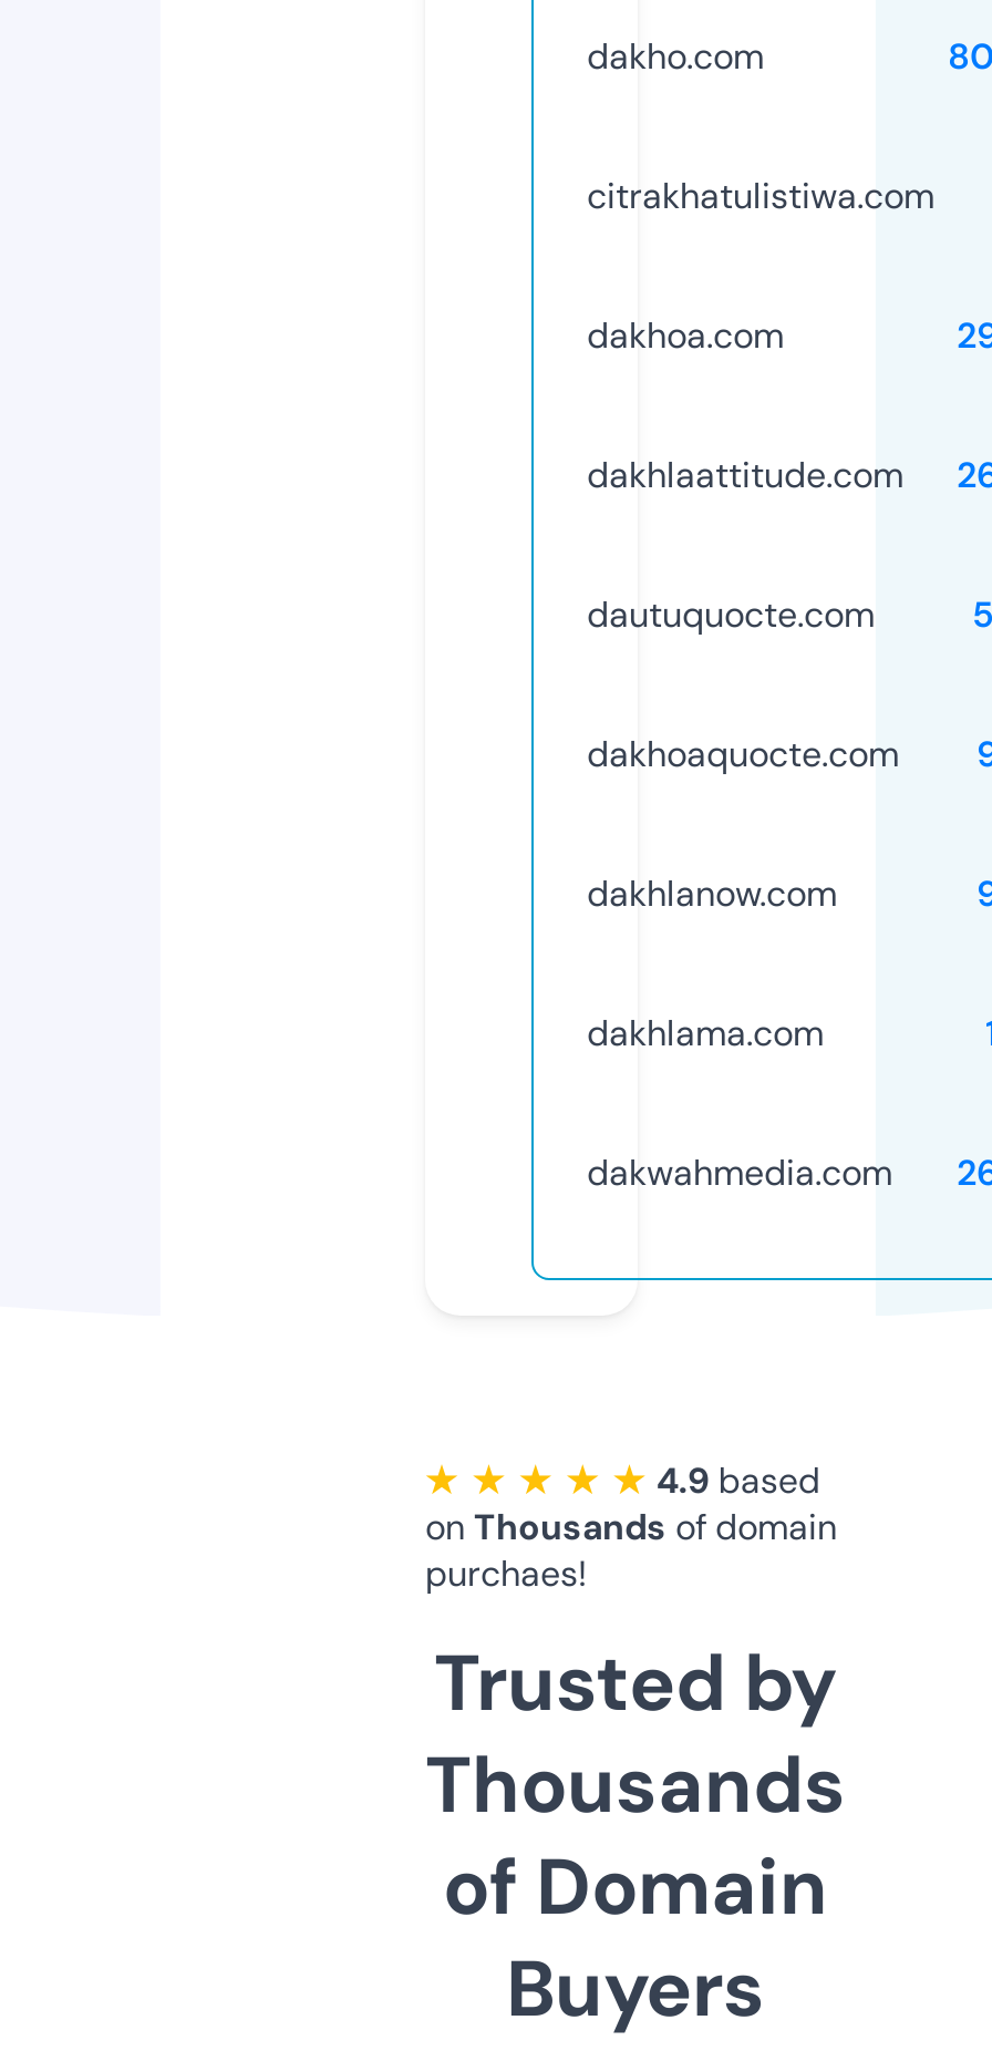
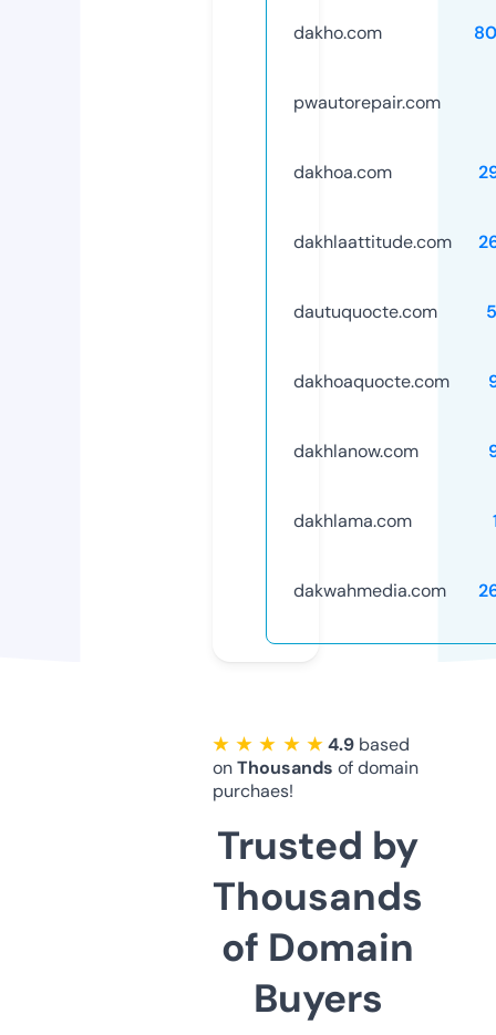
- citrakhatulistiwa.com
+ pwautorepair.com
